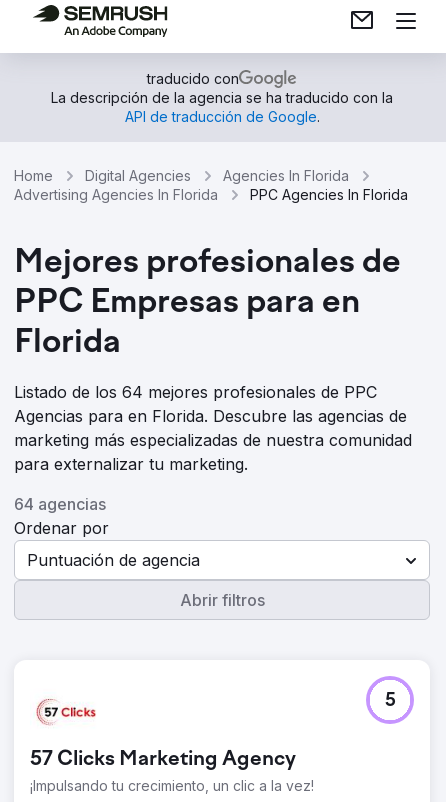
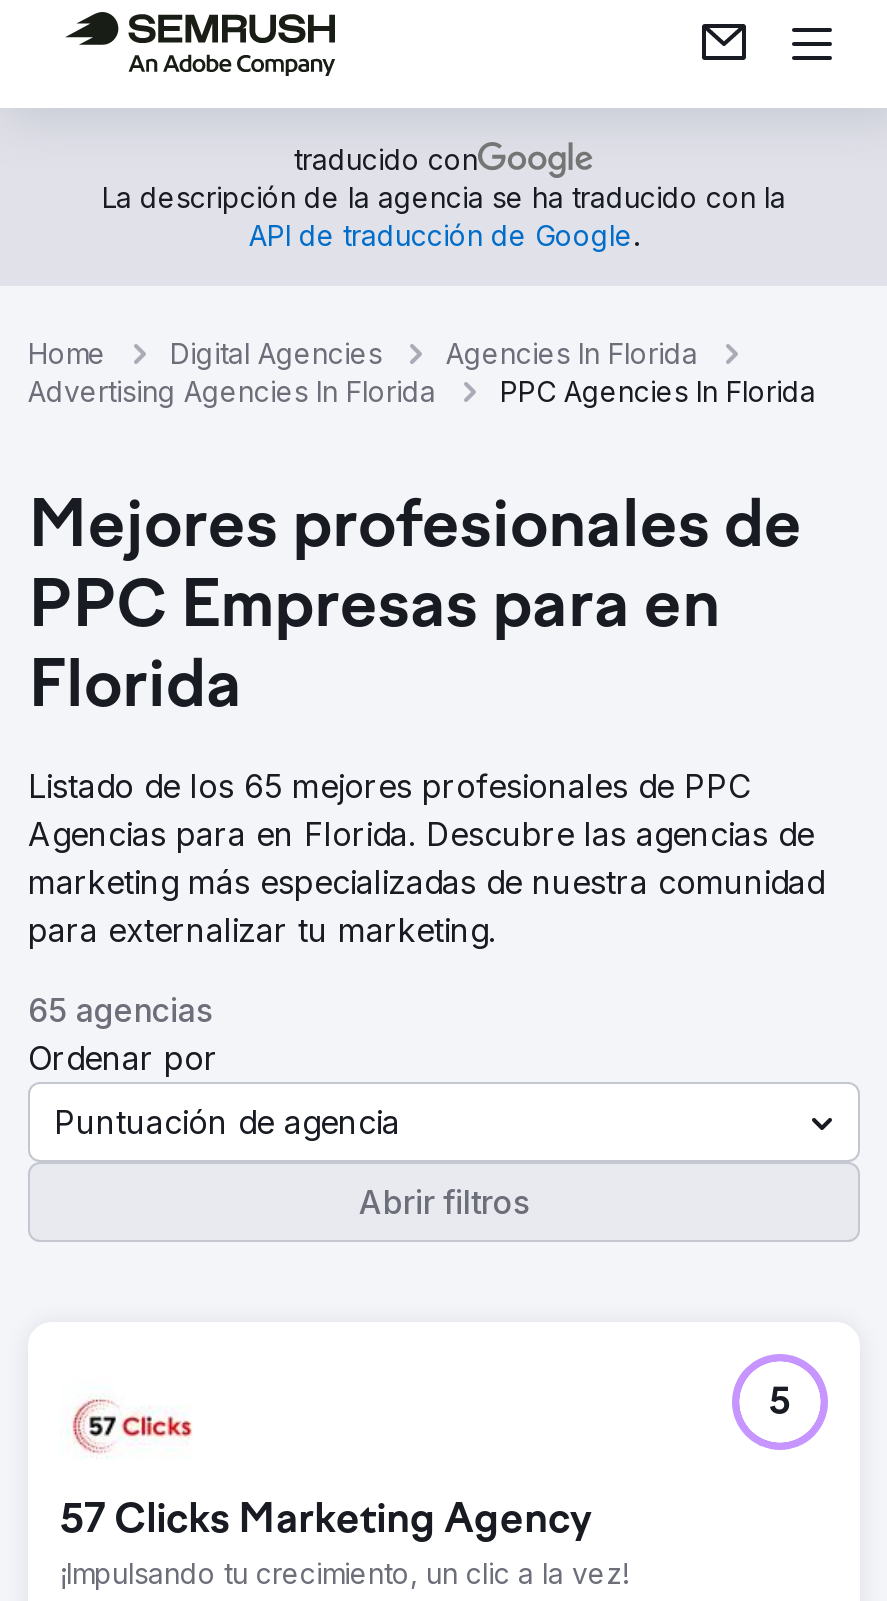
- Listado de los 64 mejores profesionales de PPC
+ Listado de los 65 mejores profesionales de PPC

- 64 agencias
+ 65 agencias
